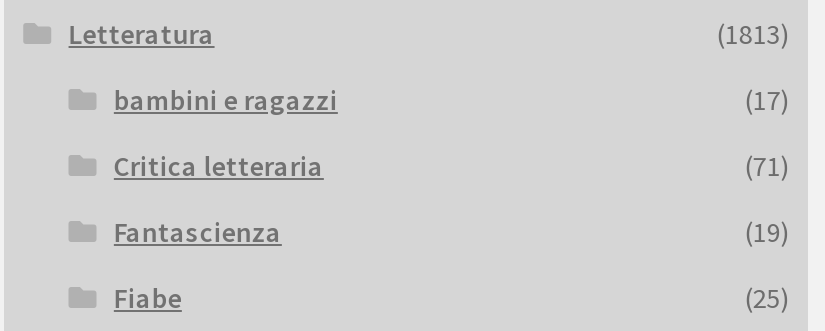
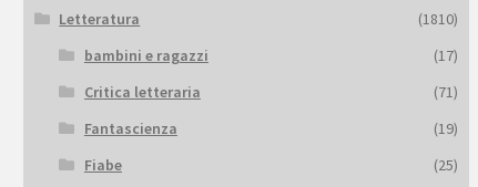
- (1813)
+ (1810)
